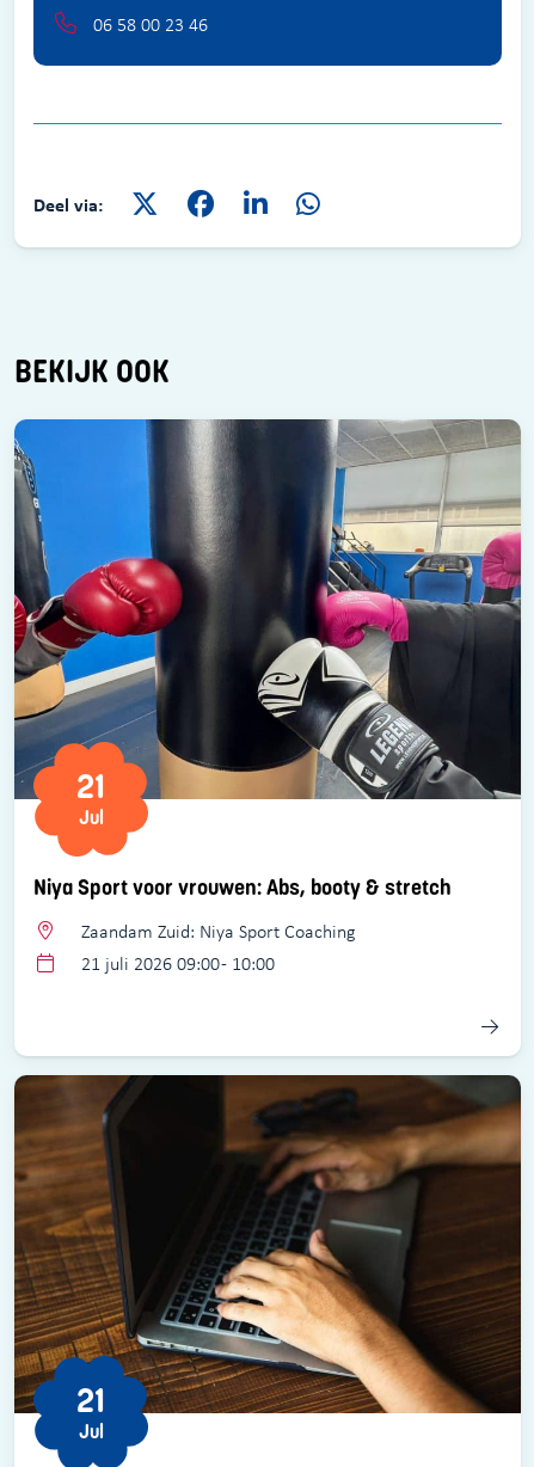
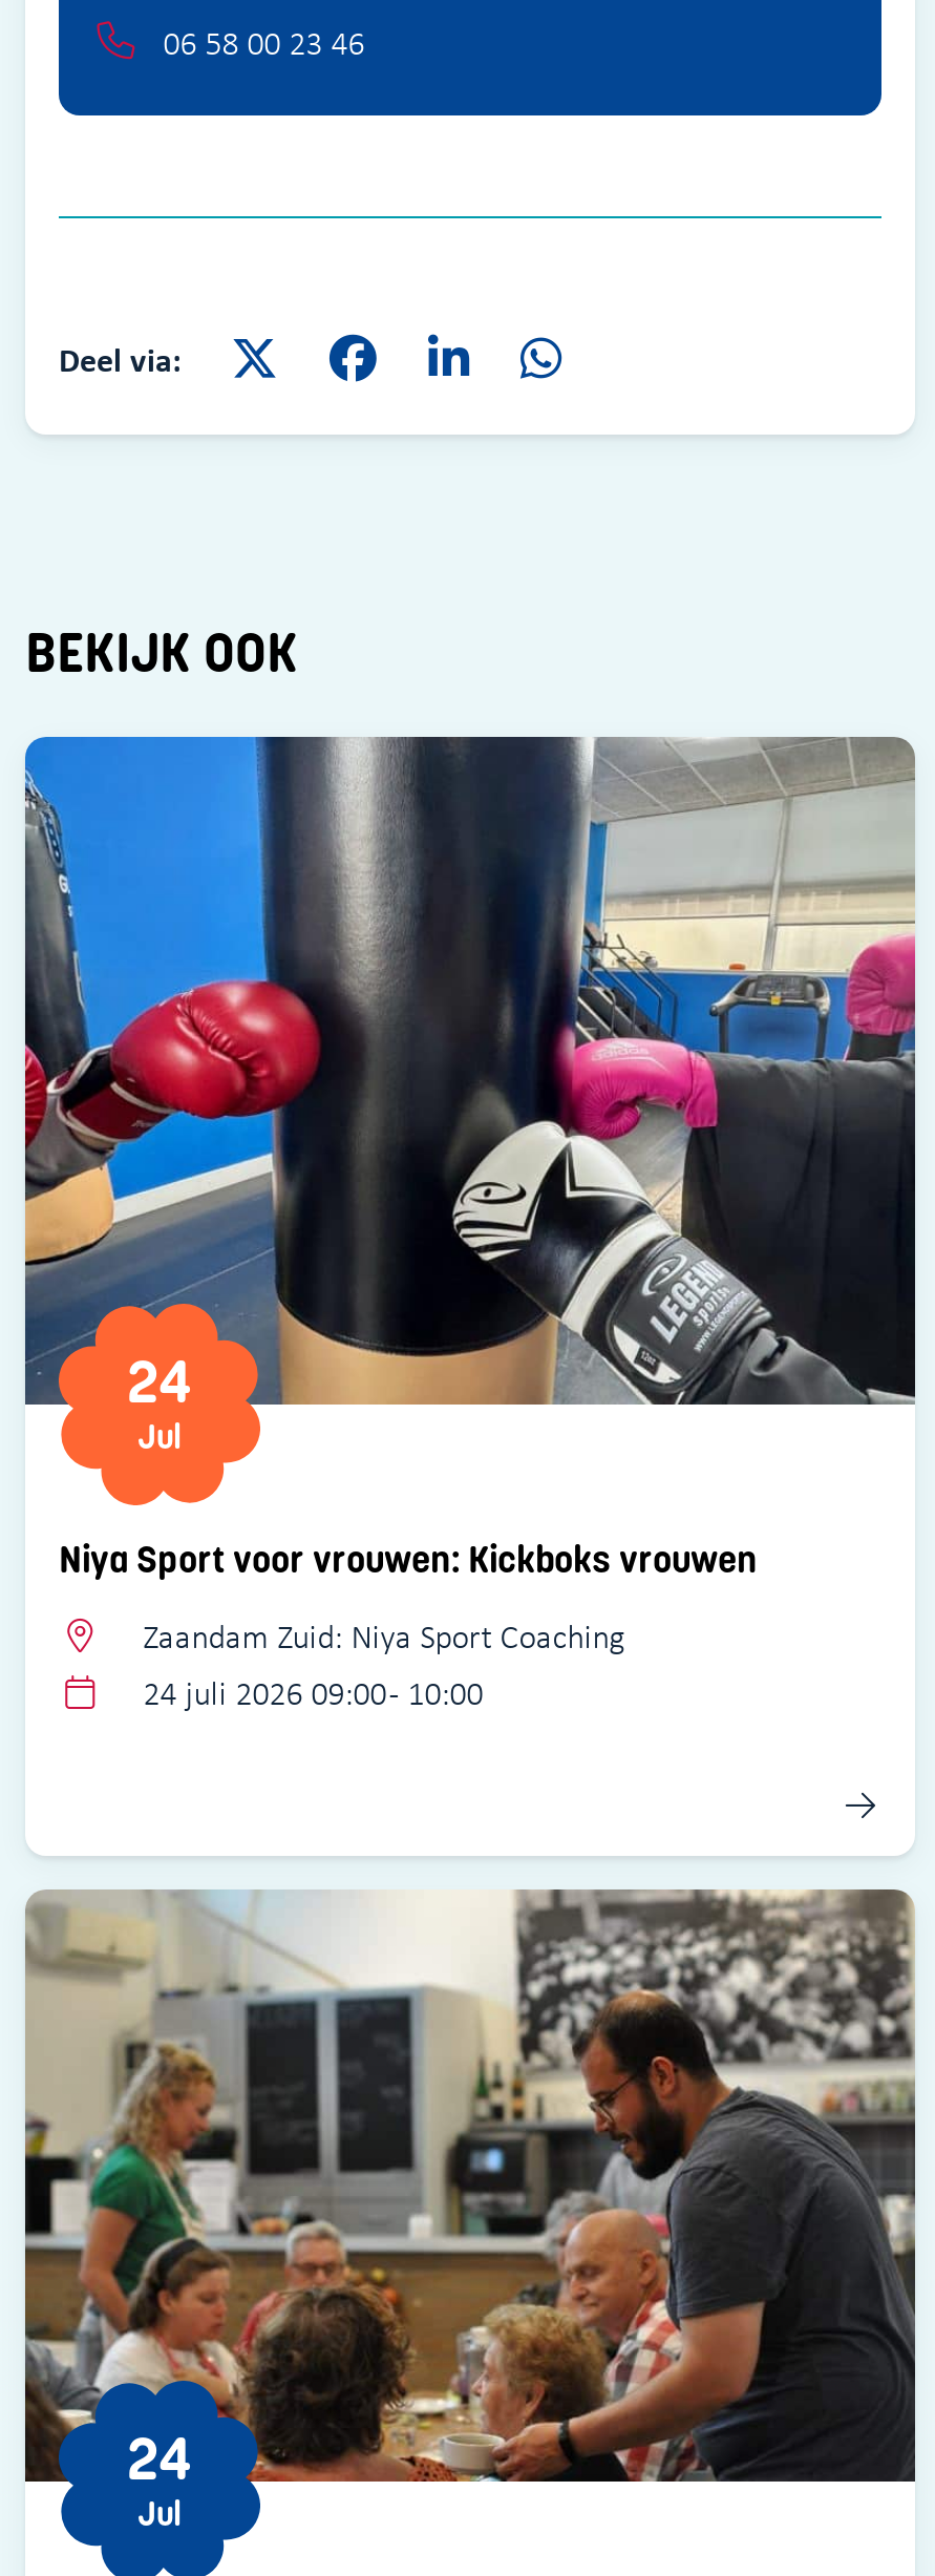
- 21
+ 24

- Niya Sport voor vrouwen: Abs, booty & stretch
+ Niya Sport voor vrouwen: Kickboks vrouwen

- 21 juli 2026 09:00 - 10:00
+ 24 juli 2026 09:00 - 10:00

- [image]
- 21
+ [image]
+ 24
